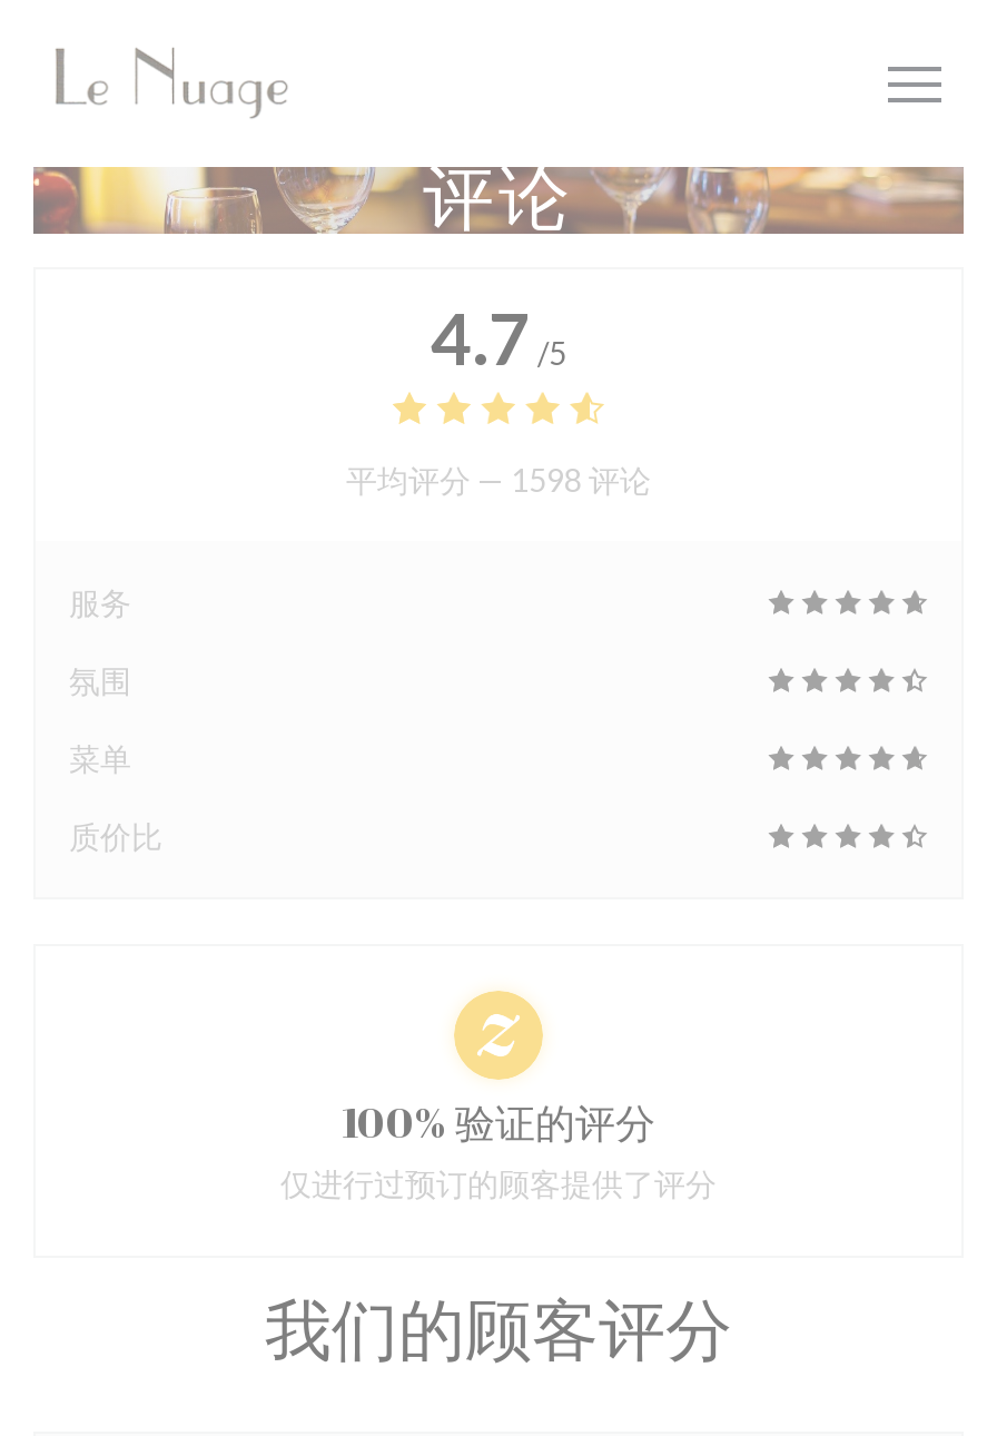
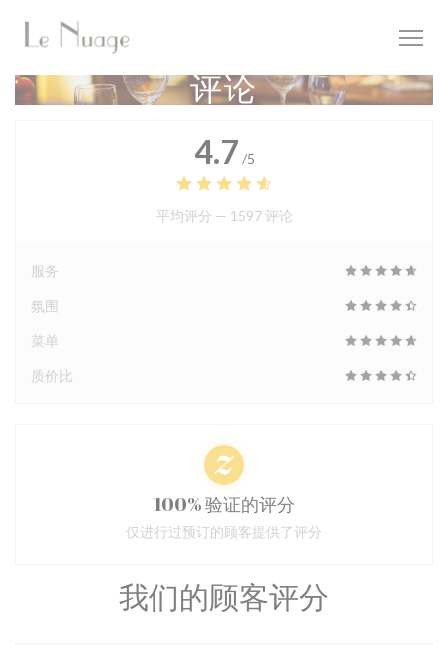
- 平均评分 — 1598 评论
+ 平均评分 — 1597 评论
